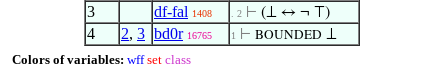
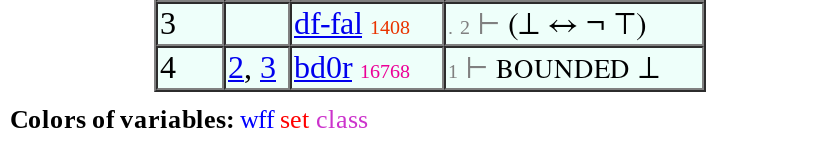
- 2, 3 bd0r 16765
+ 2, 3 bd0r 16768
